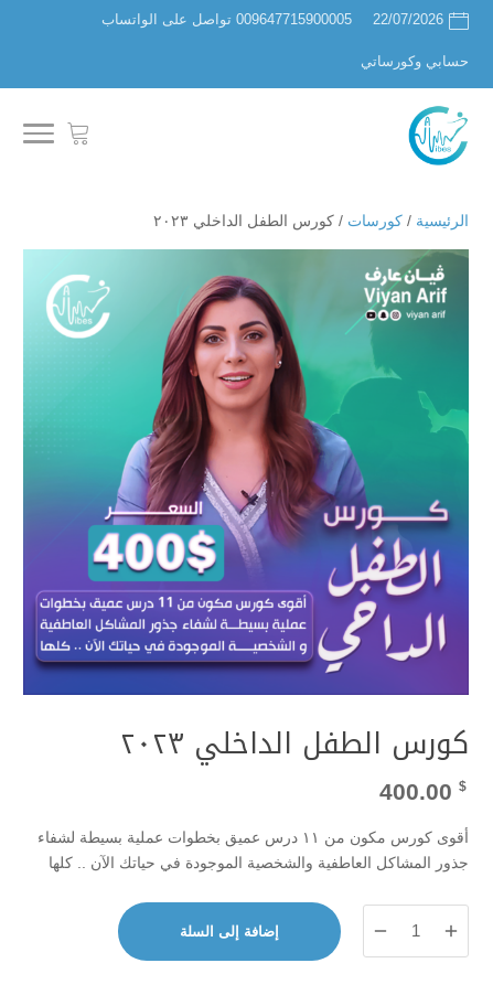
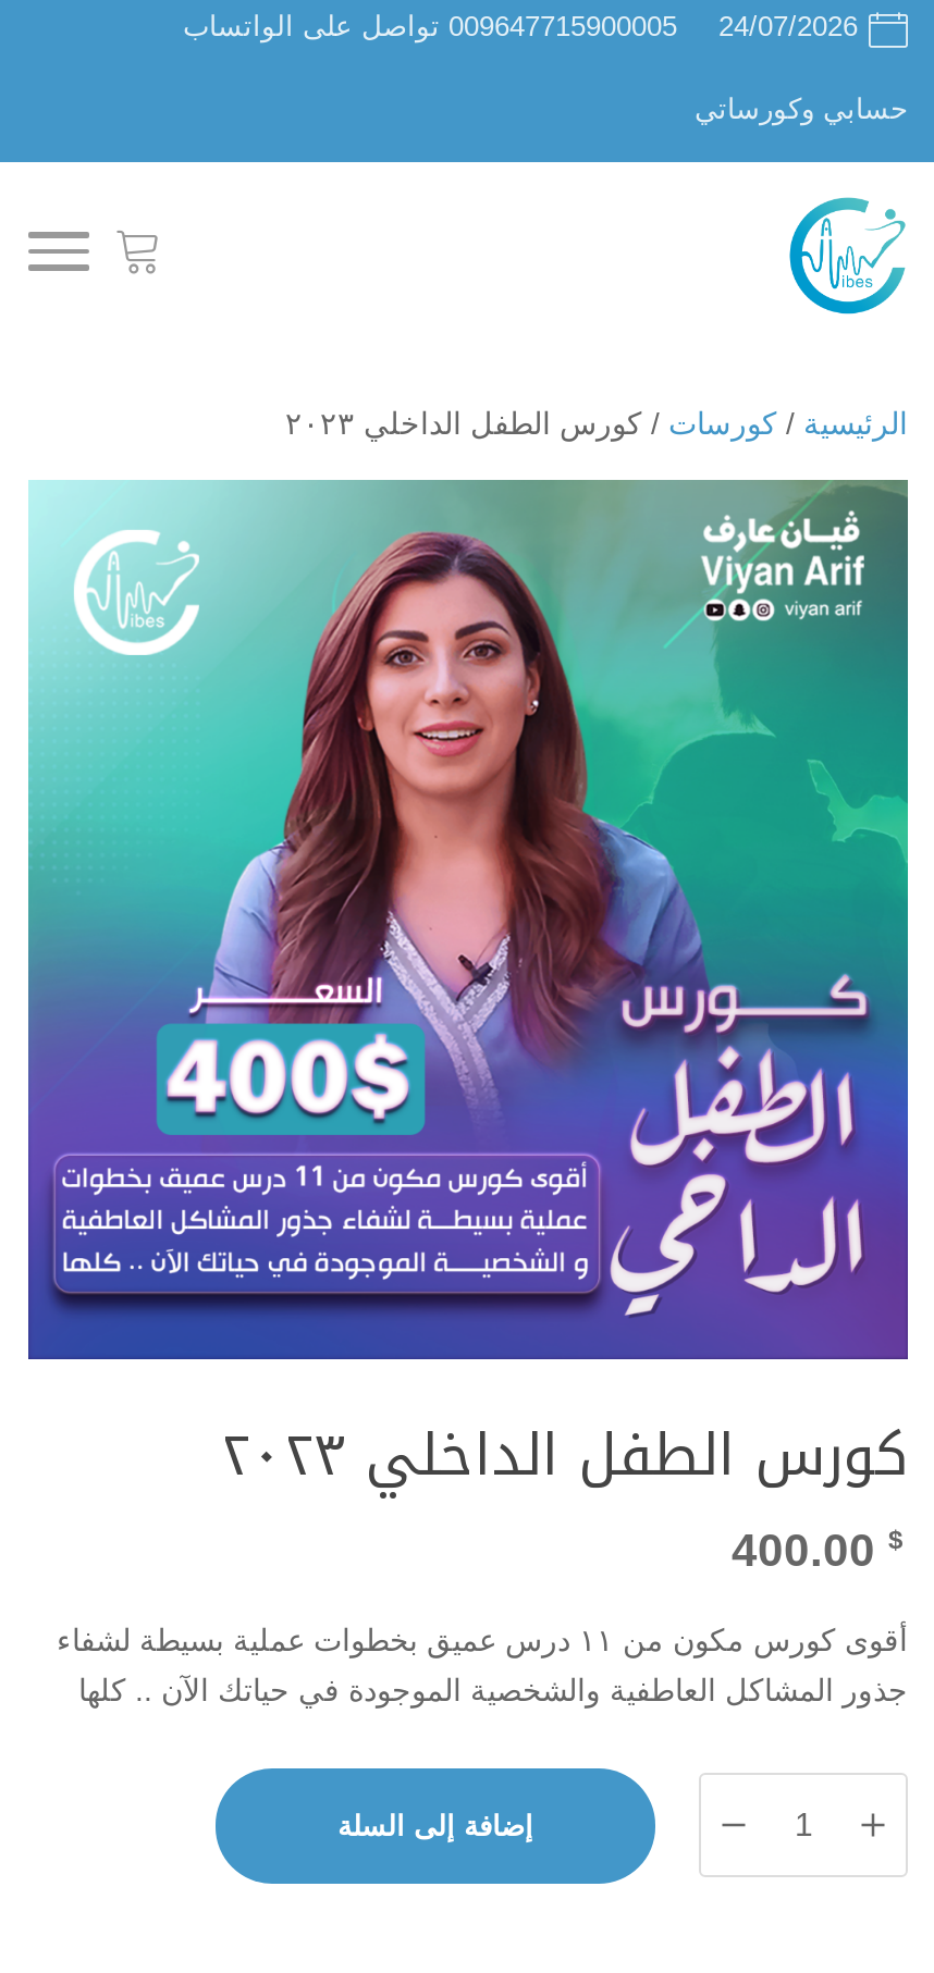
- 22/07/2026
+ 24/07/2026
